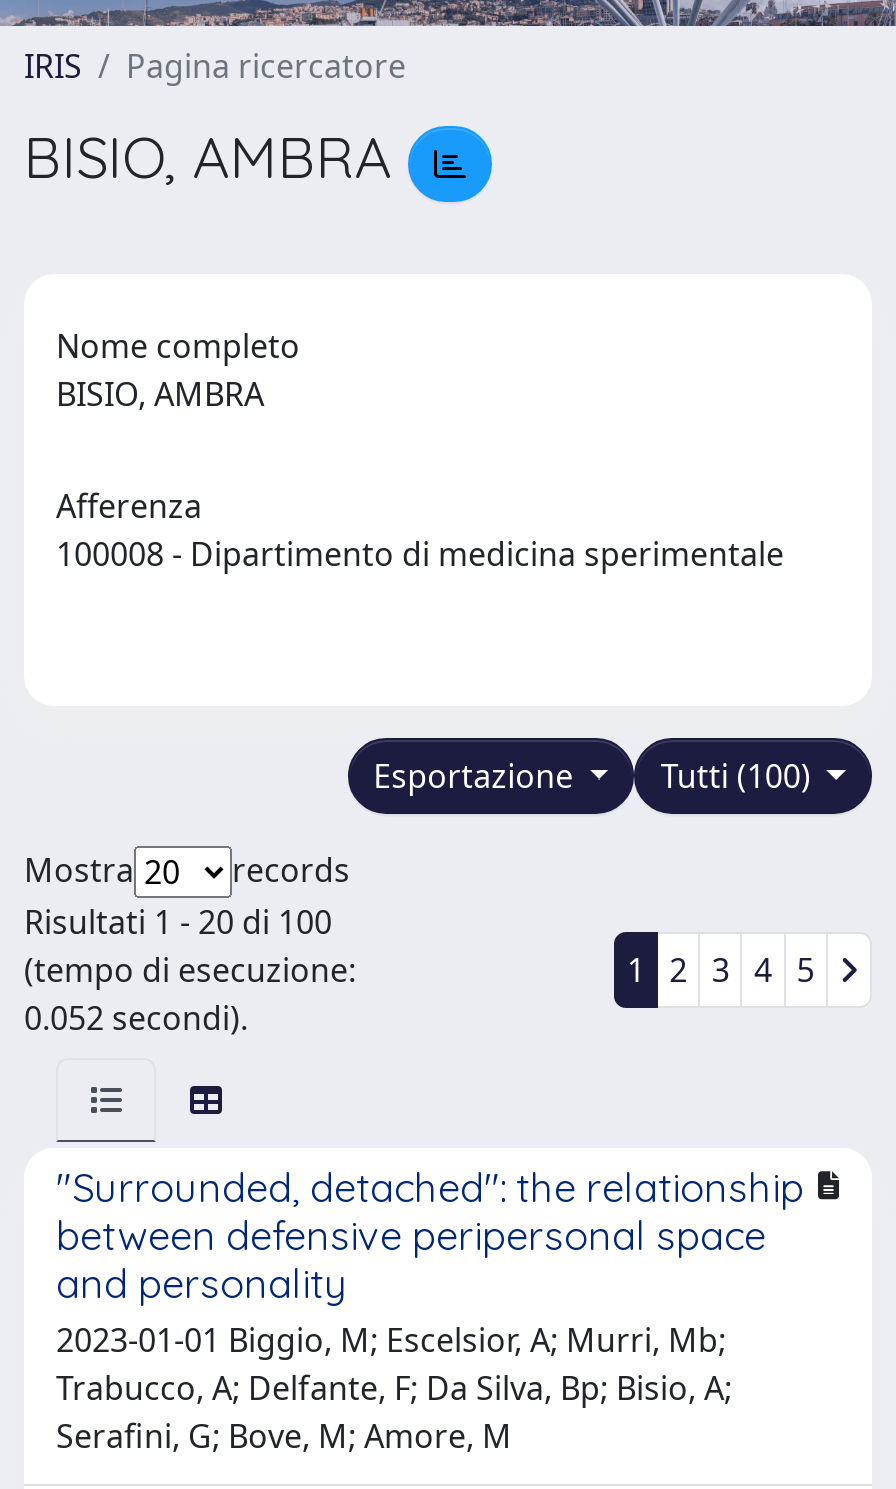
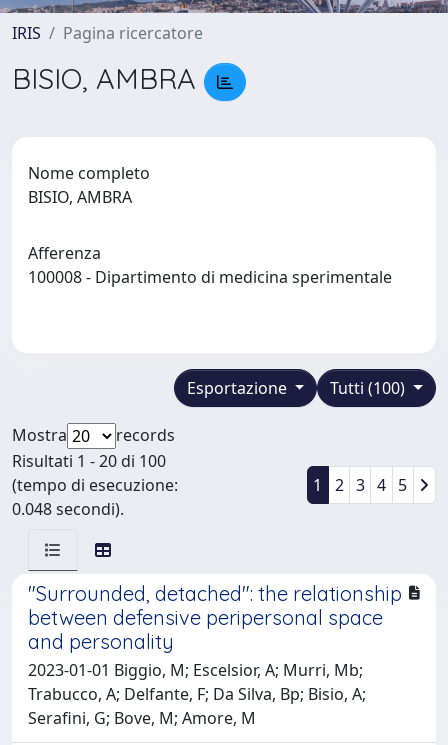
- 0.052 secondi).
+ 0.048 secondi).
